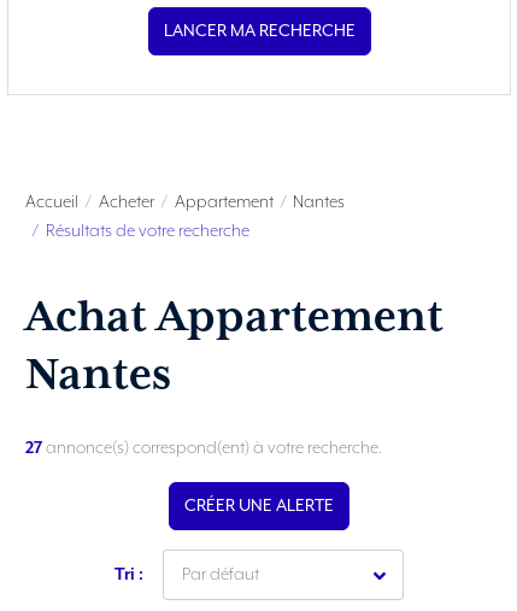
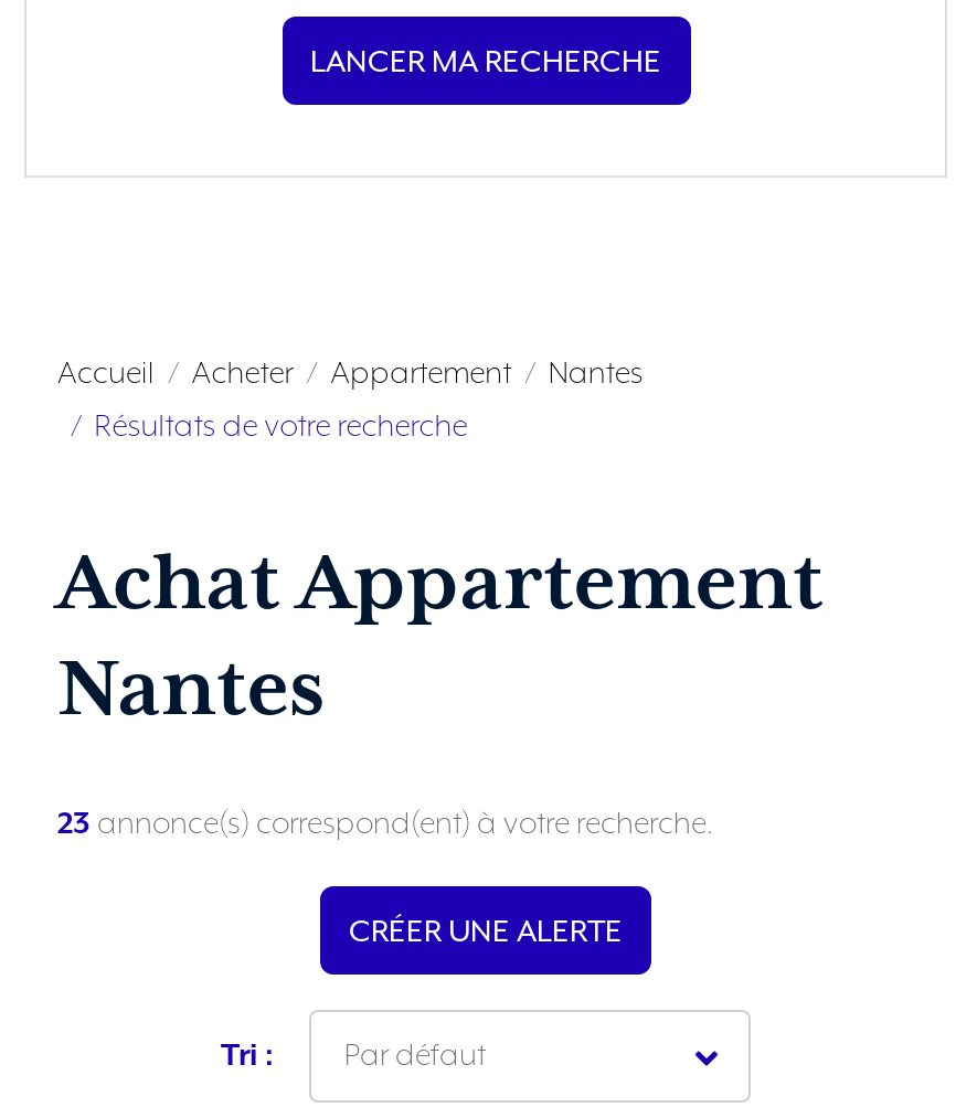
- 27 annonce(s) correspond(ent) à votre recherche.
+ 23 annonce(s) correspond(ent) à votre recherche.
